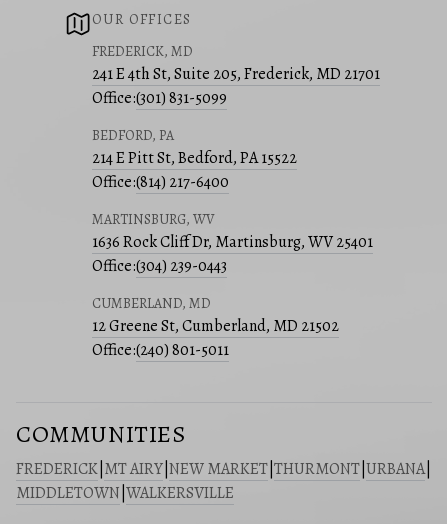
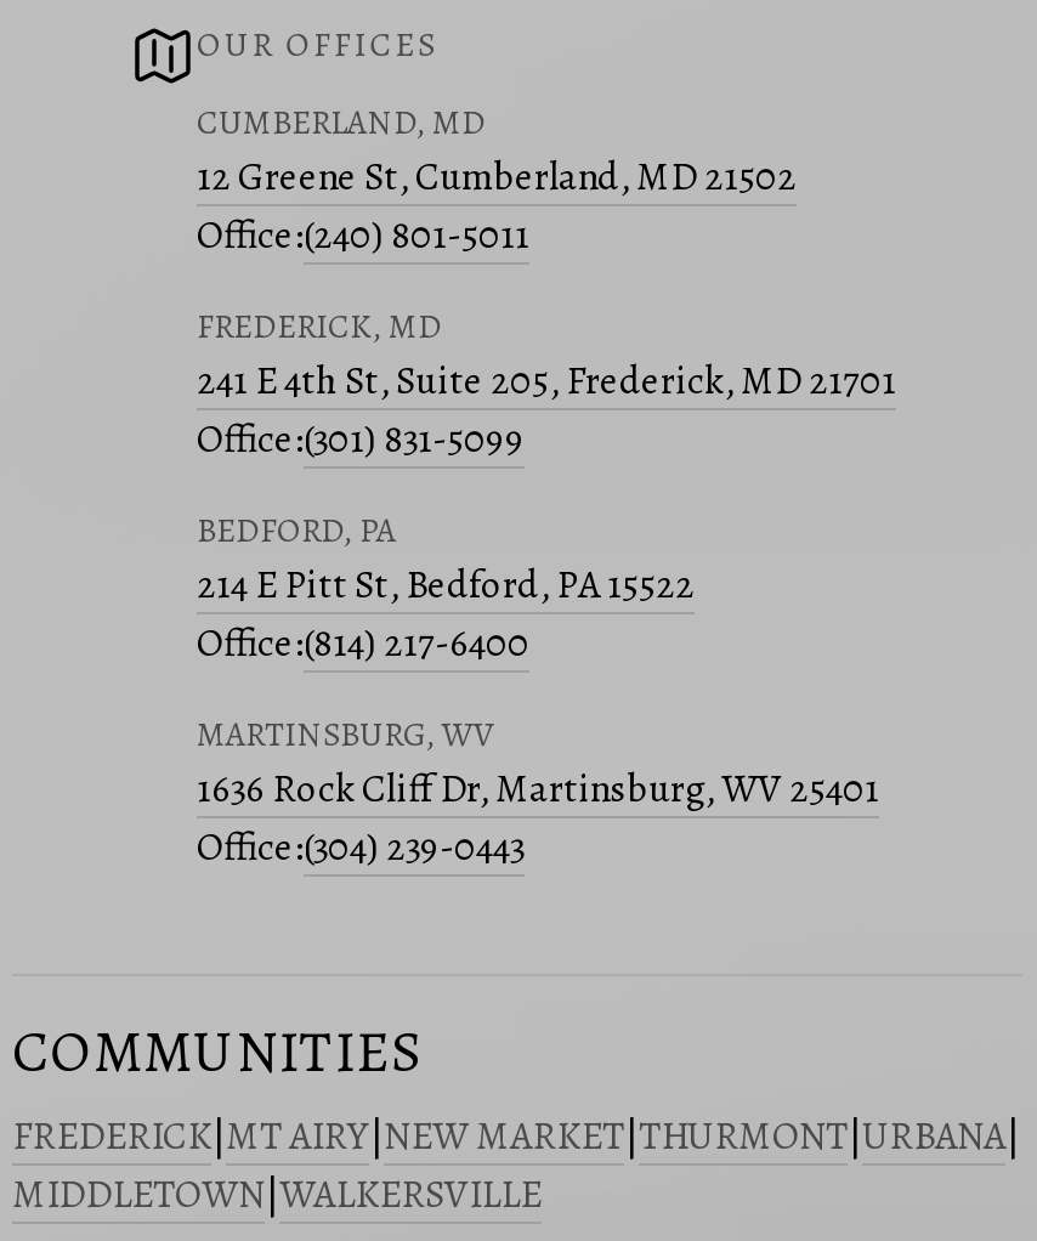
moved down: FREDERICK, MD | 241 E 4th St, Suite 205, Frederick, MD 21701 | Office:(301) 831-5099 | ... | 1636 Rock Cliff Dr, Martinsburg, WV 25401 | Office:(304) 239-0443

moved up: CUMBERLAND, MD | 12 Greene St, Cumberland, MD 21502 | Office:(240) 801-5011
